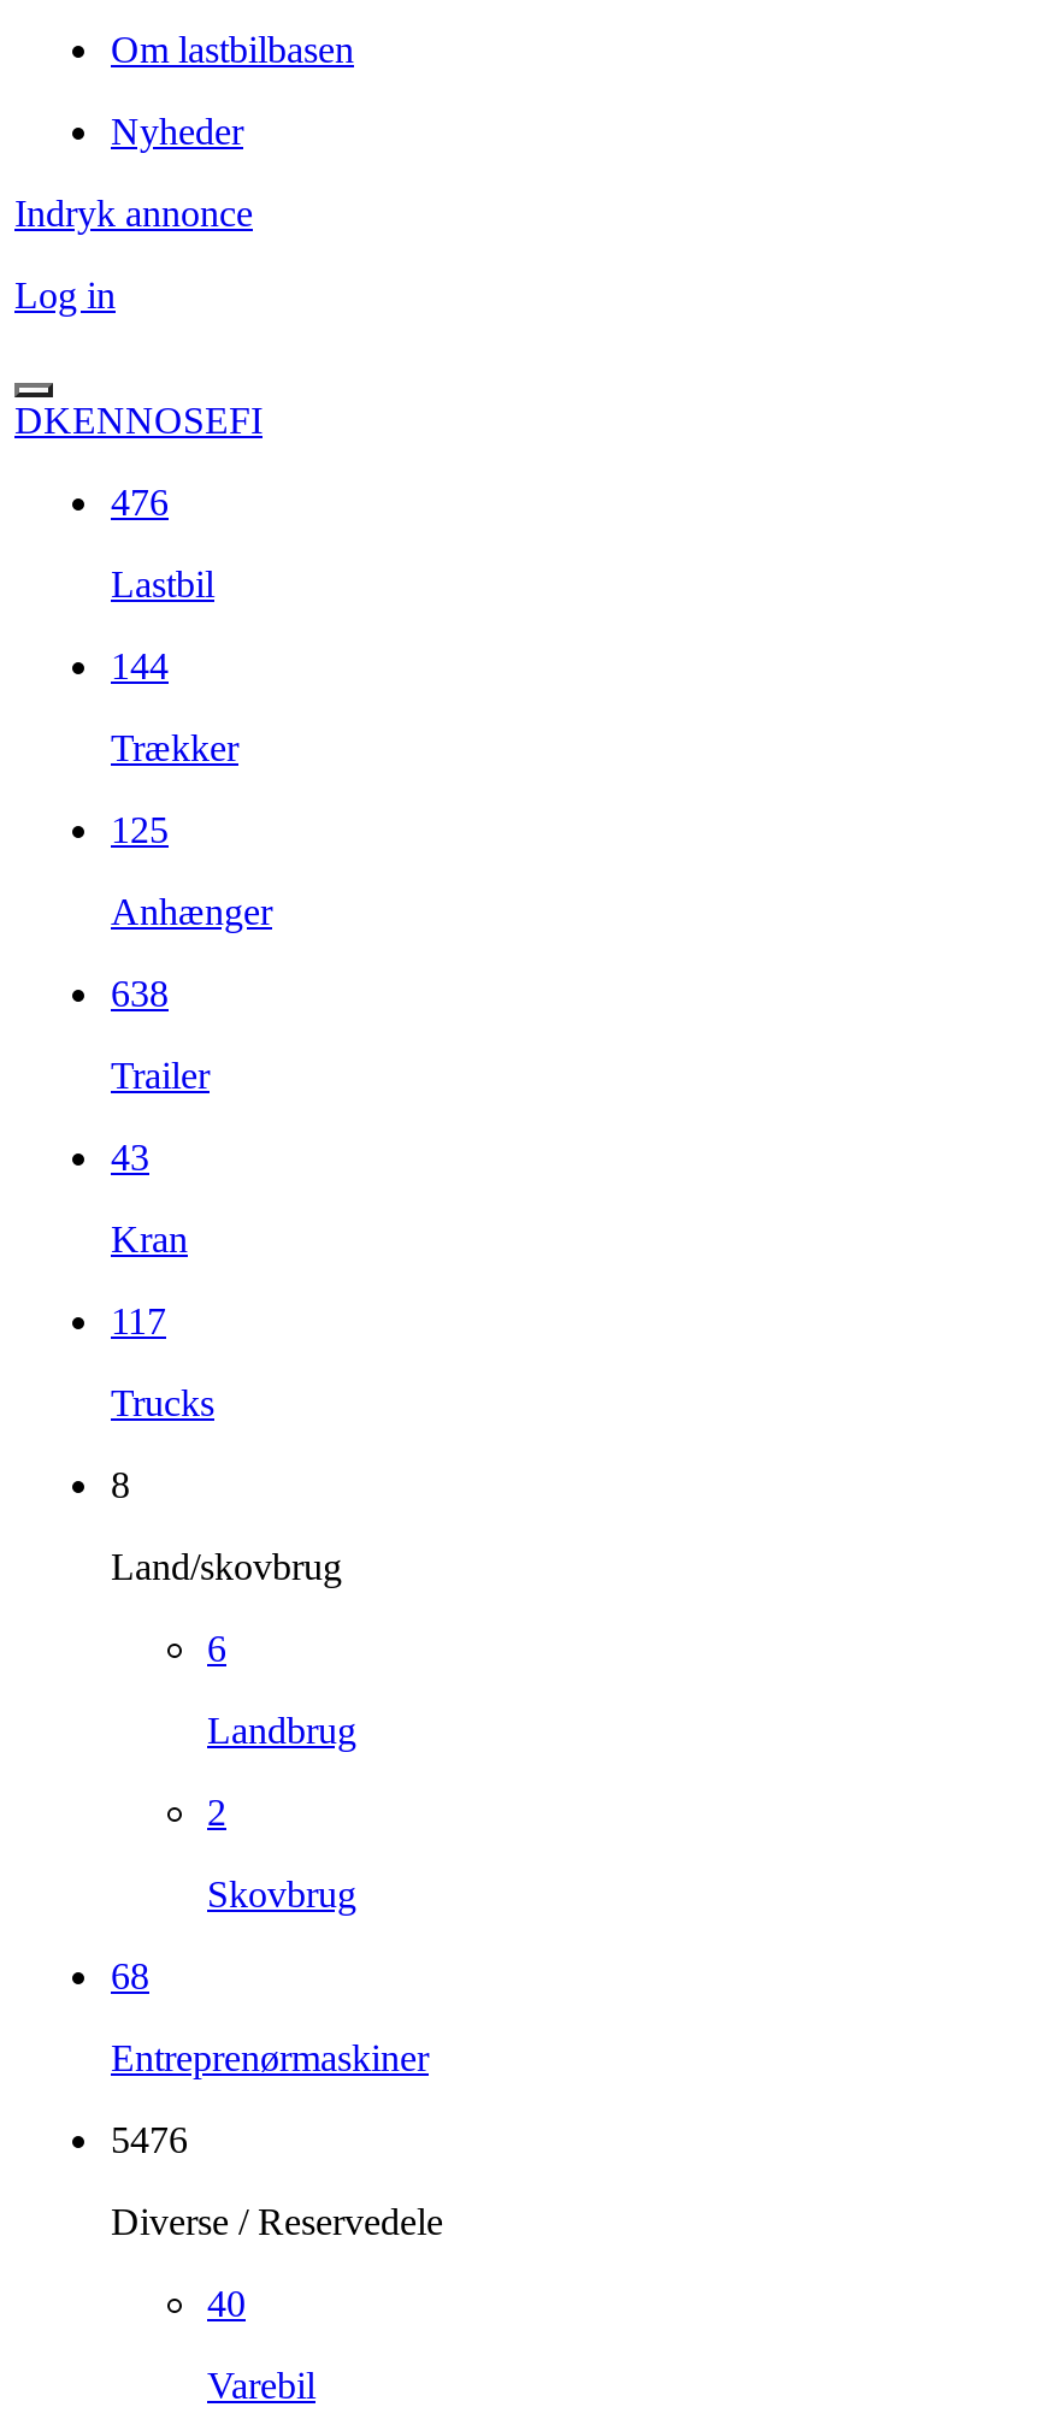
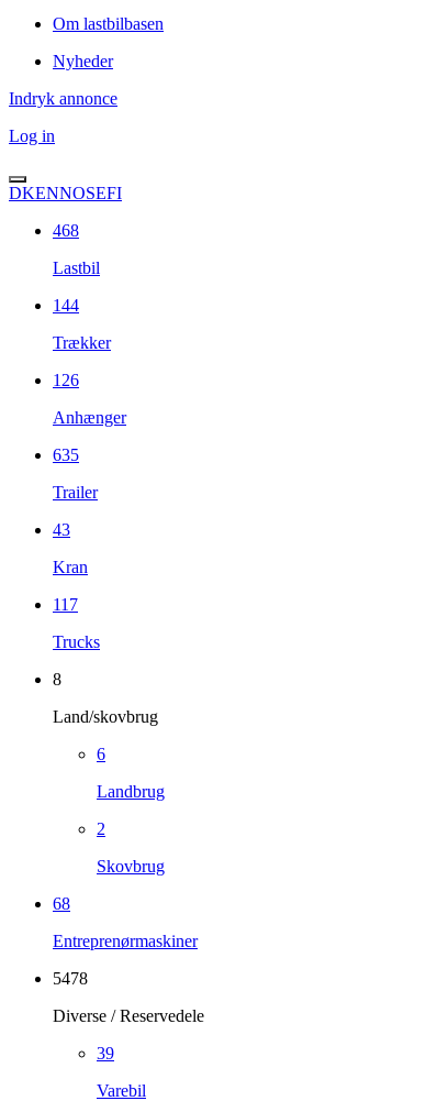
- 476
+ 468

- 125
+ 126

- 638
+ 635

- 5476
+ 5478

- 40
+ 39
